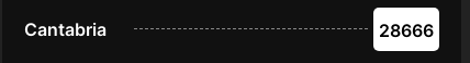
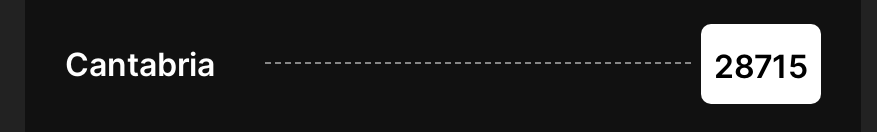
- 28666
+ 28715
